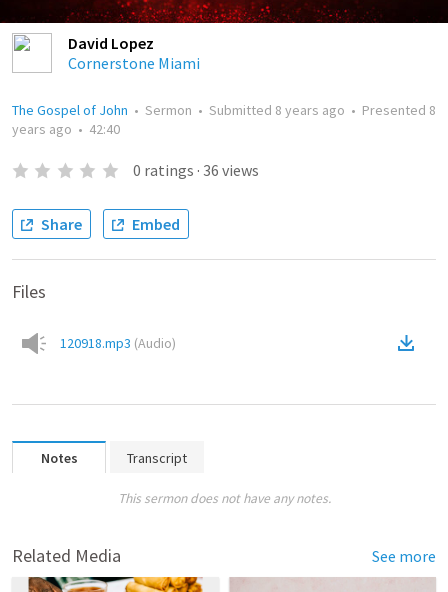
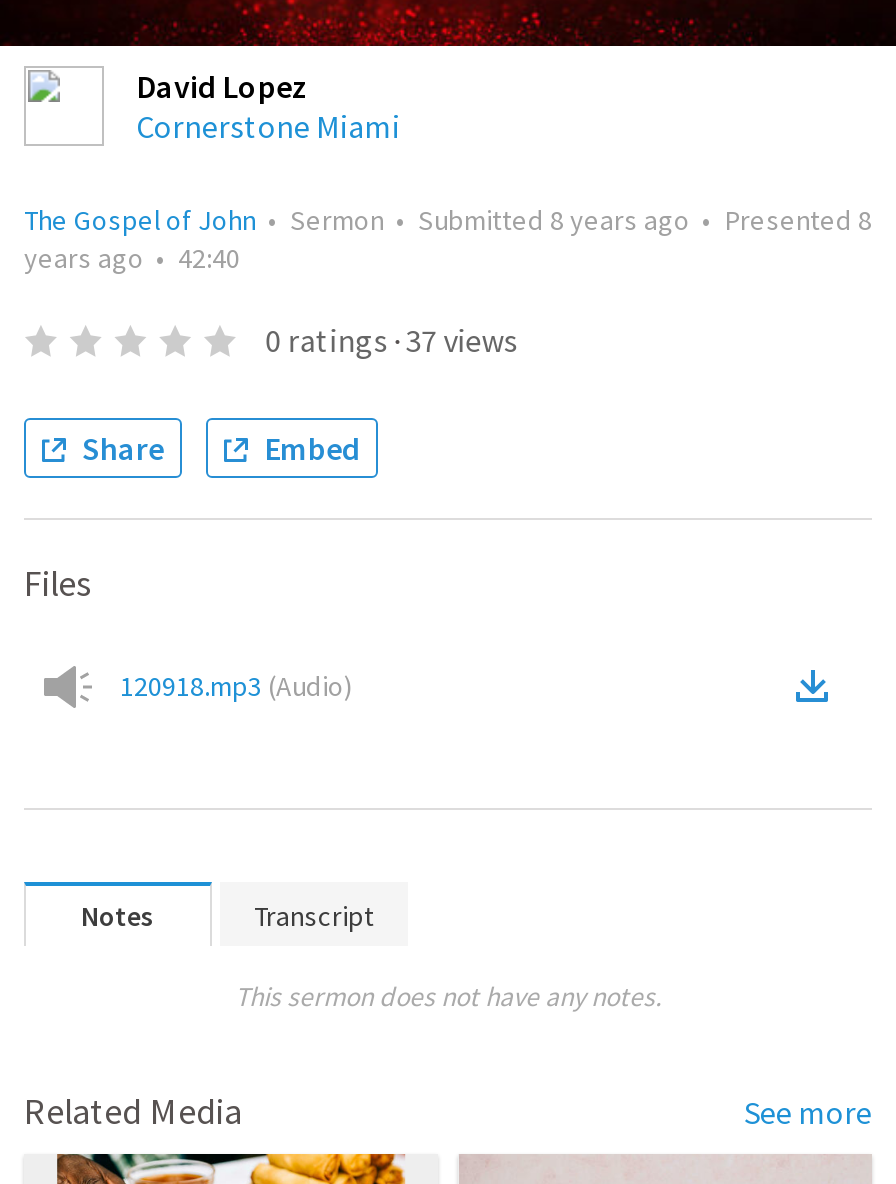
- 0 ratings · 36 views
+ 0 ratings · 37 views
